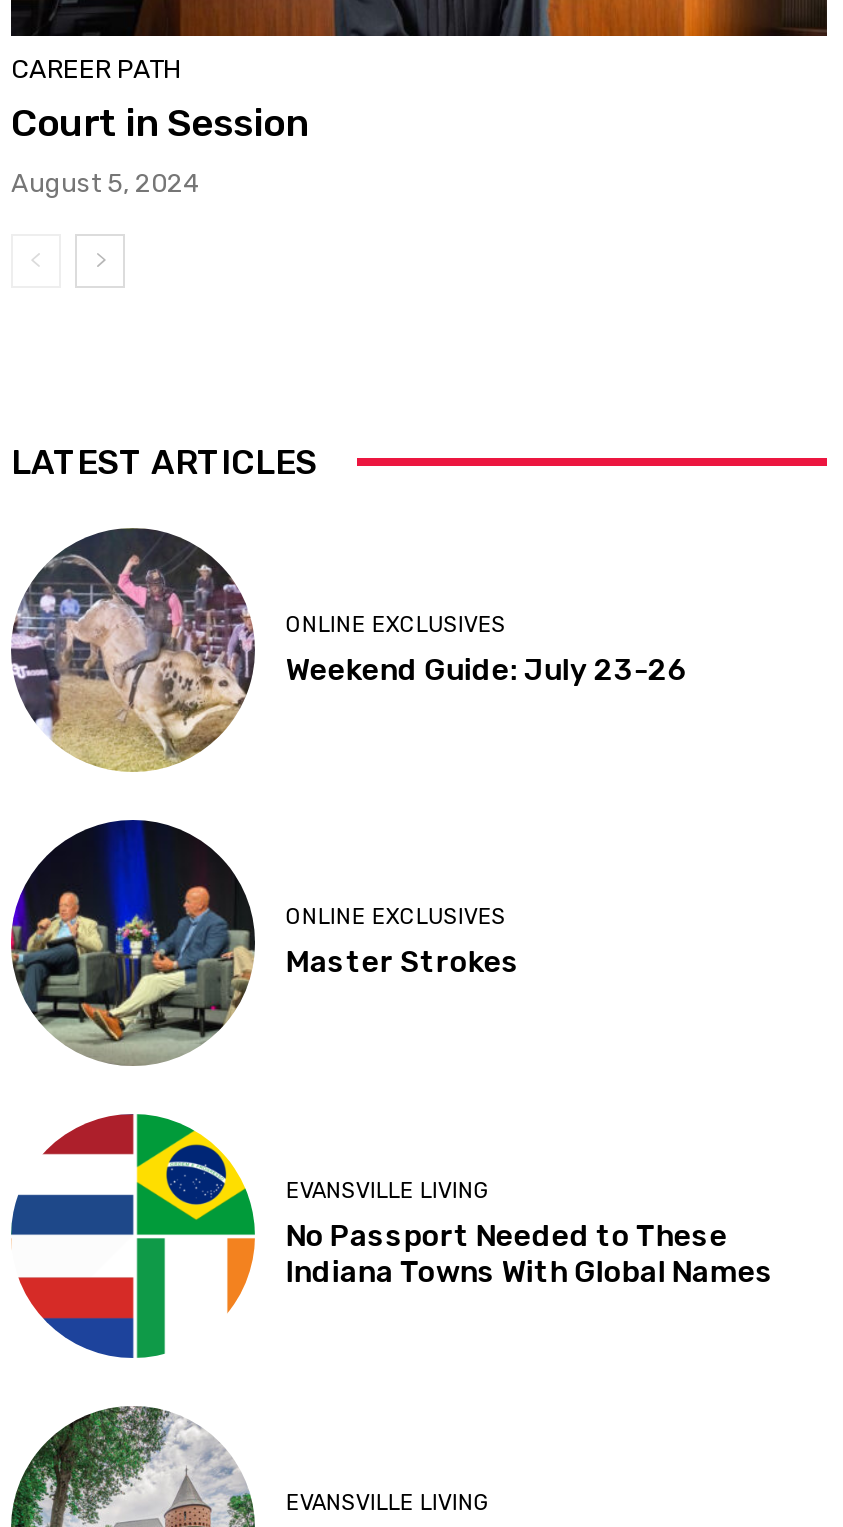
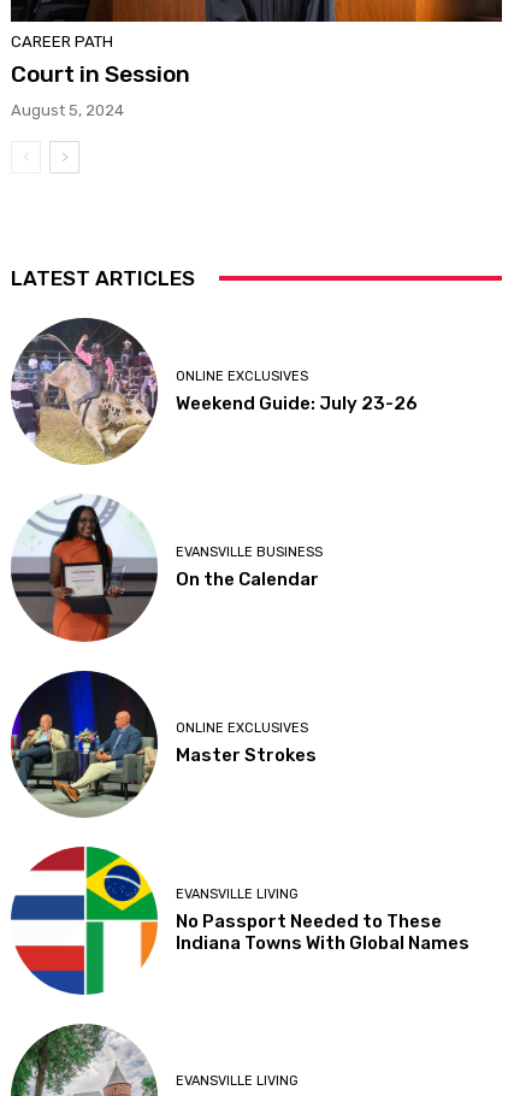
+ [image]
+ EVANSVILLE BUSINESS
+ On the Calendar
